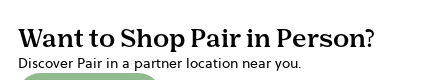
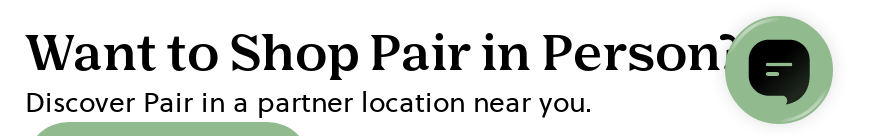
+ [image]
